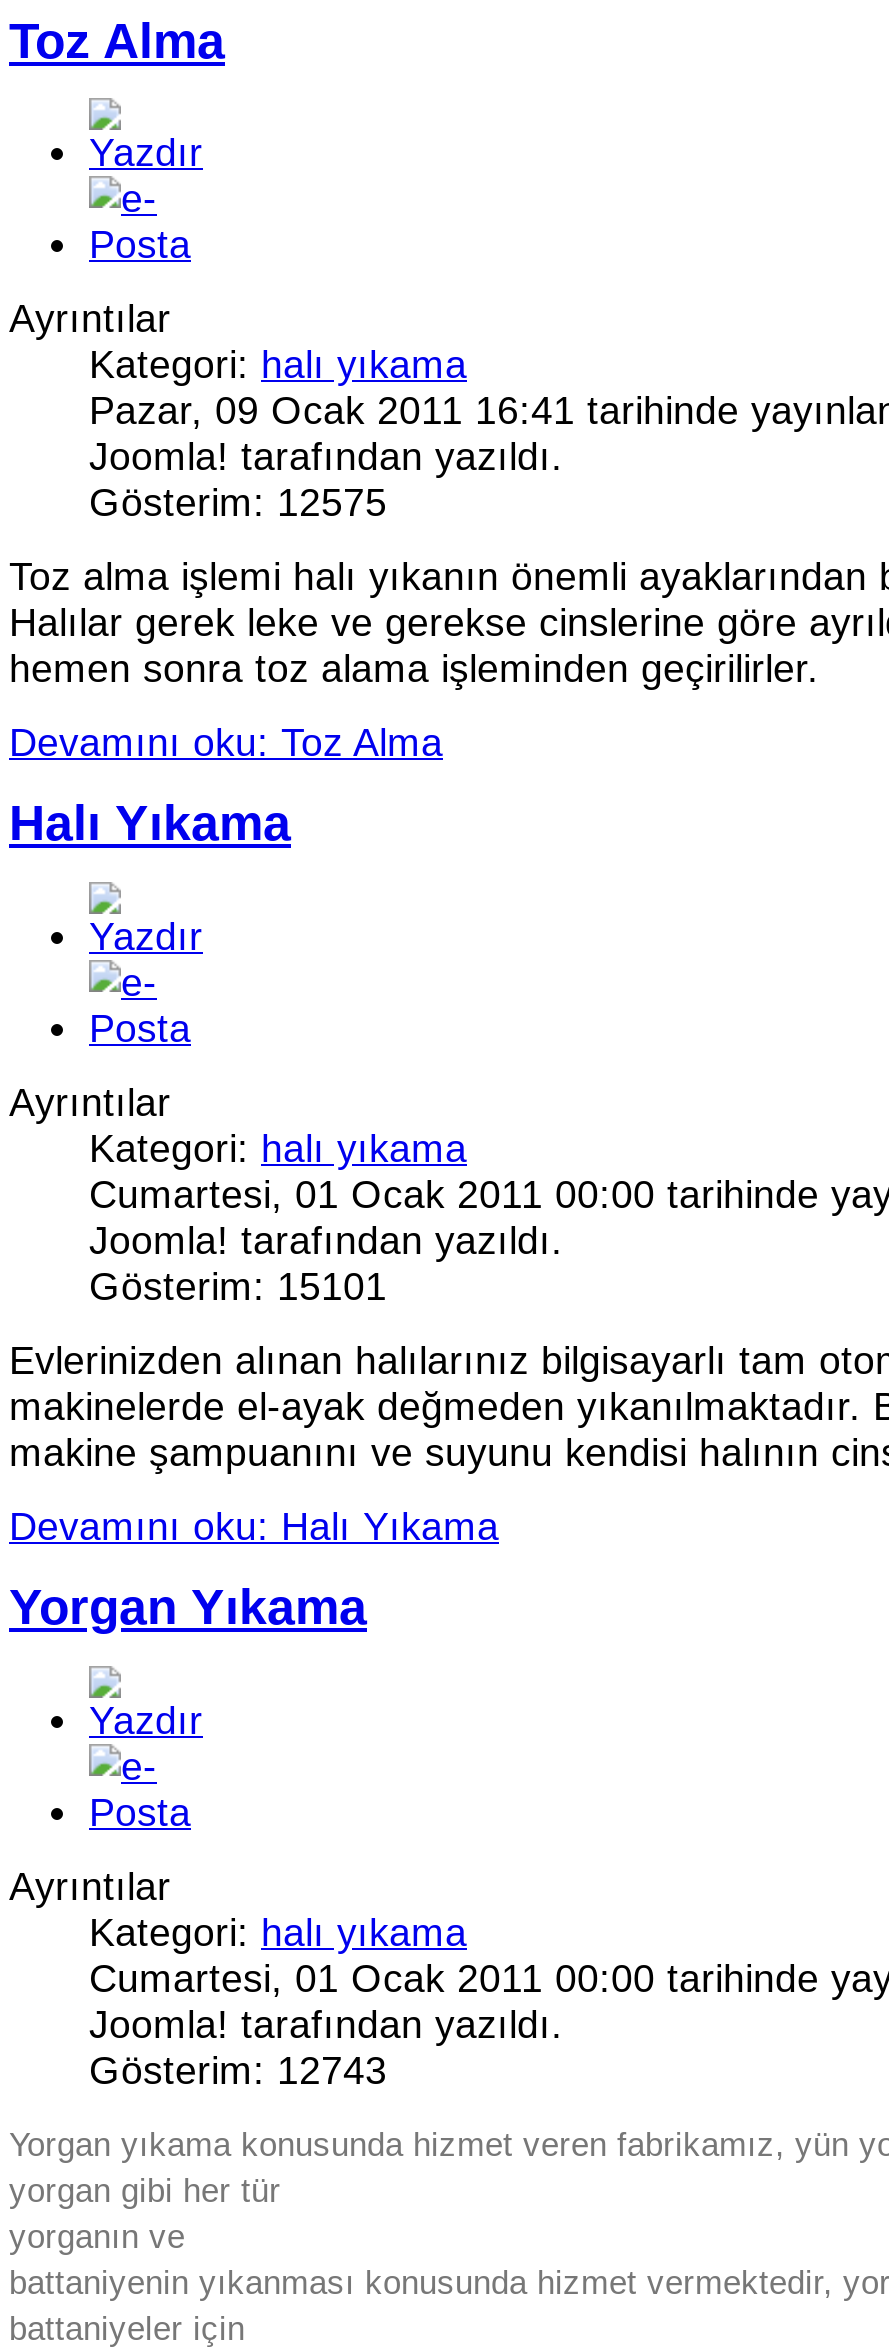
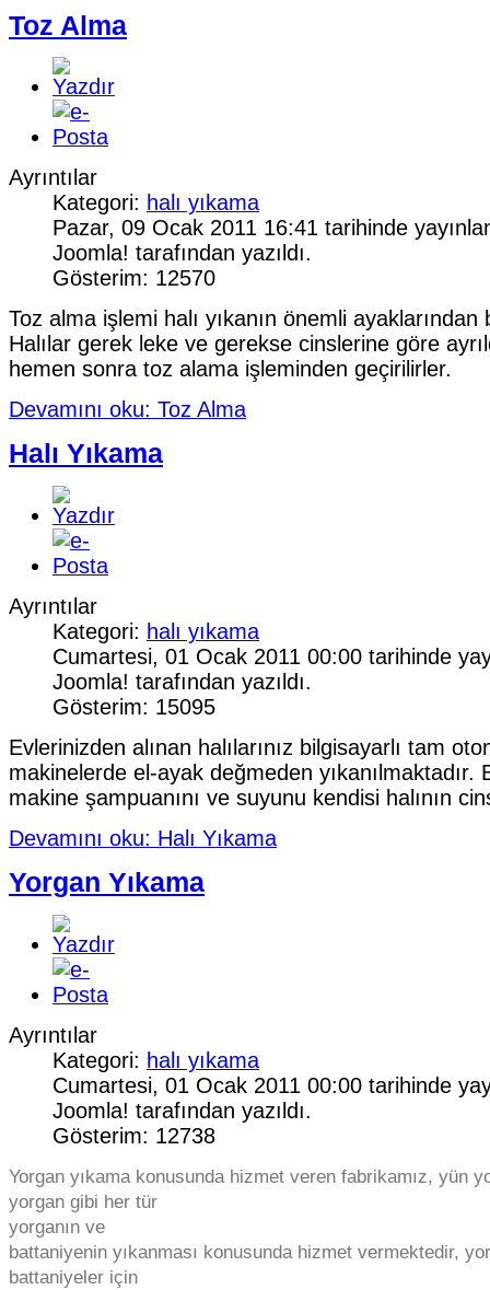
- Gösterim: 12575
+ Gösterim: 12570

- Gösterim: 15101
+ Gösterim: 15095

- Gösterim: 12743
+ Gösterim: 12738
